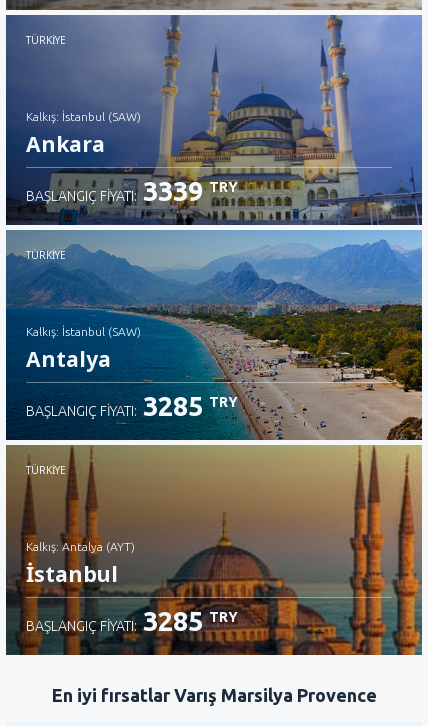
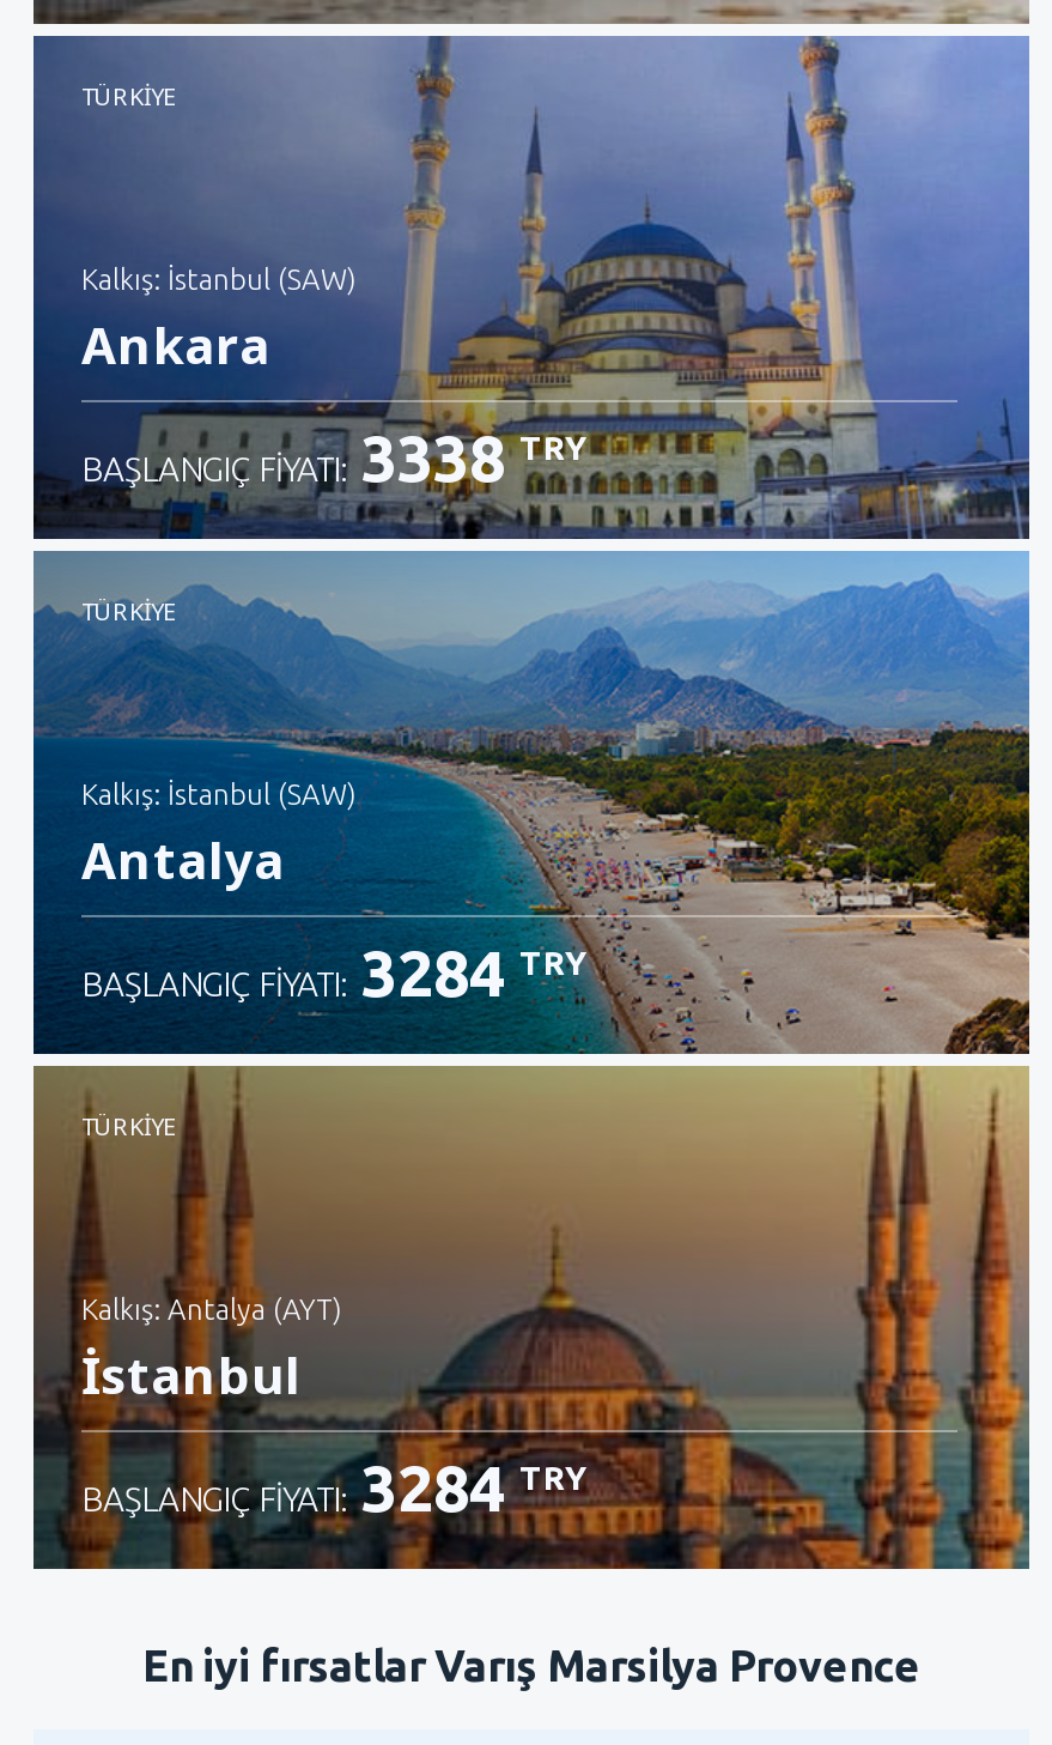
- BAŞLANGIÇ FIYATI: 3339 TRY
+ BAŞLANGIÇ FIYATI: 3338 TRY

- BAŞLANGIÇ FIYATI: 3285 TRY
+ BAŞLANGIÇ FIYATI: 3284 TRY

- BAŞLANGIÇ FIYATI: 3285 TRY
+ BAŞLANGIÇ FIYATI: 3284 TRY
